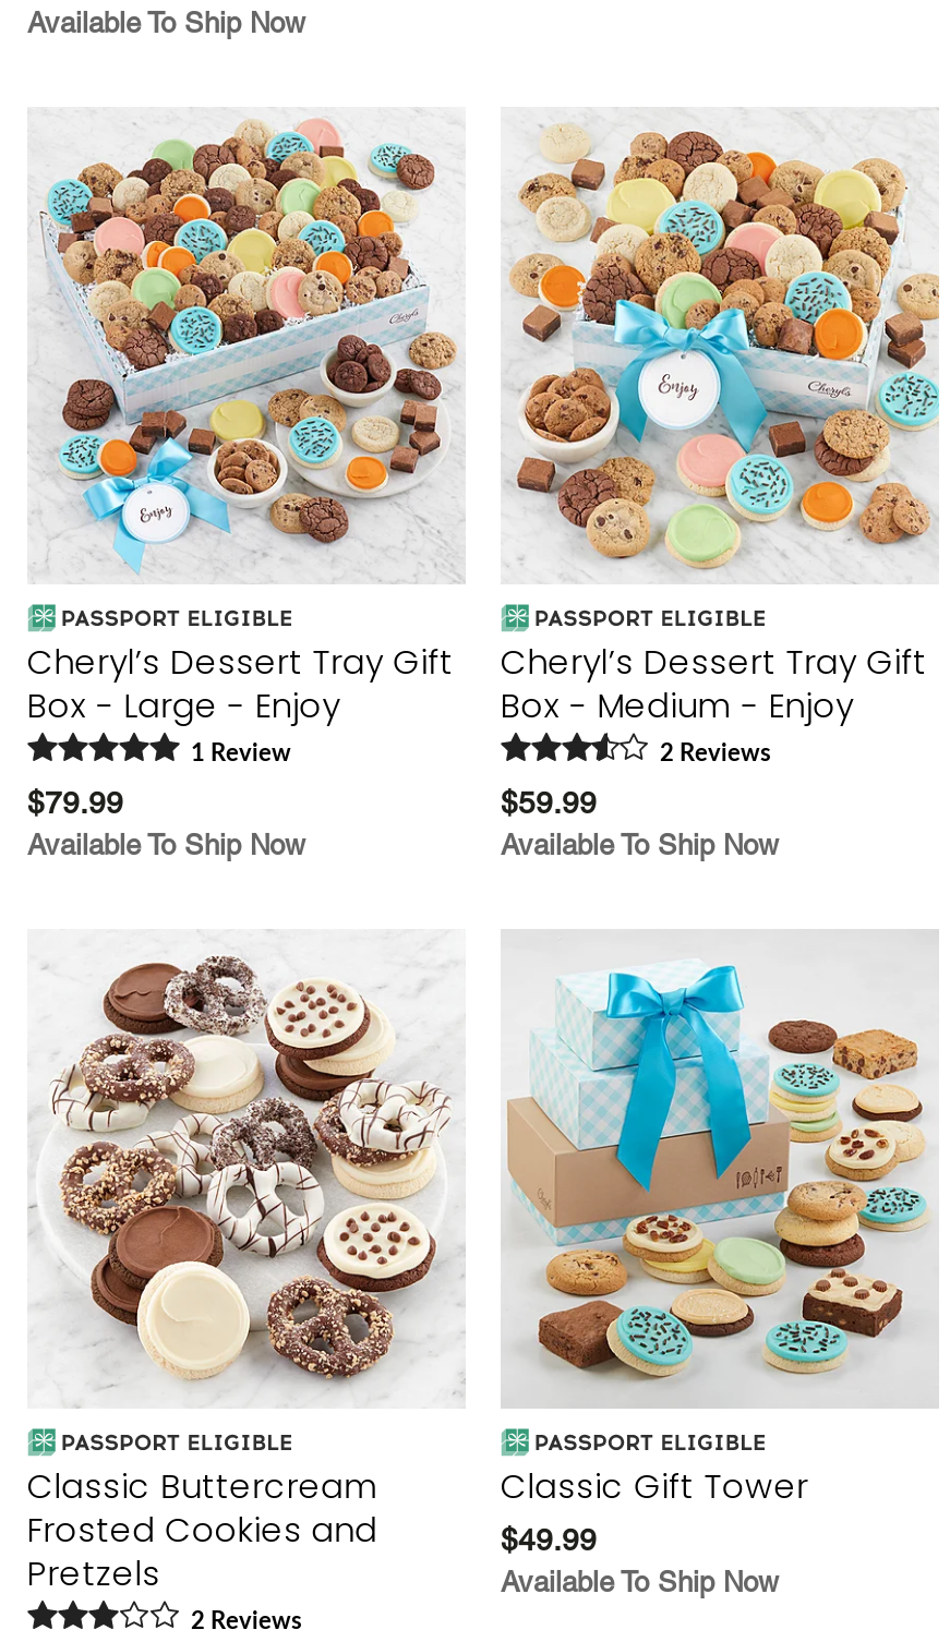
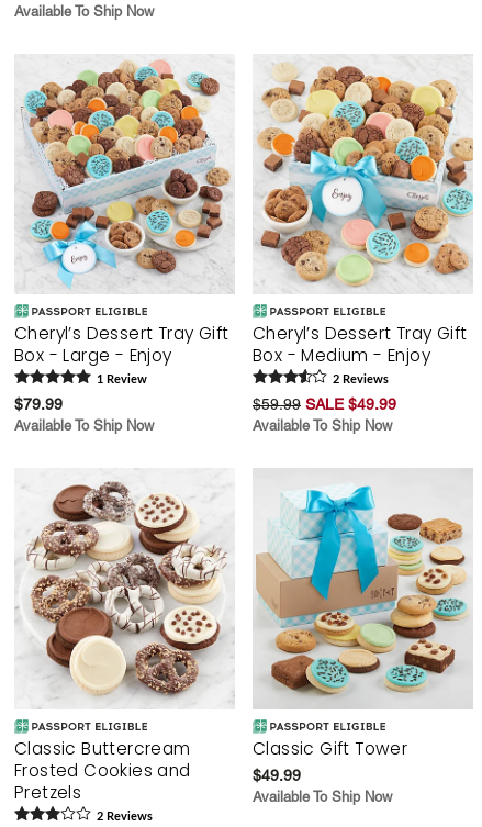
- $59.99
+ $59.99 SALE $49.99
